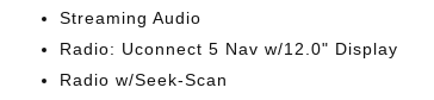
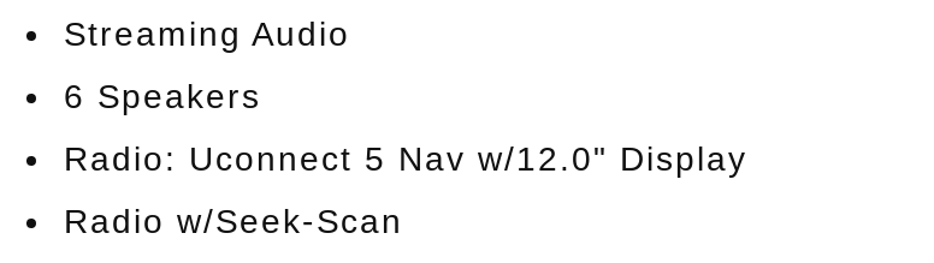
+ 6 Speakers
